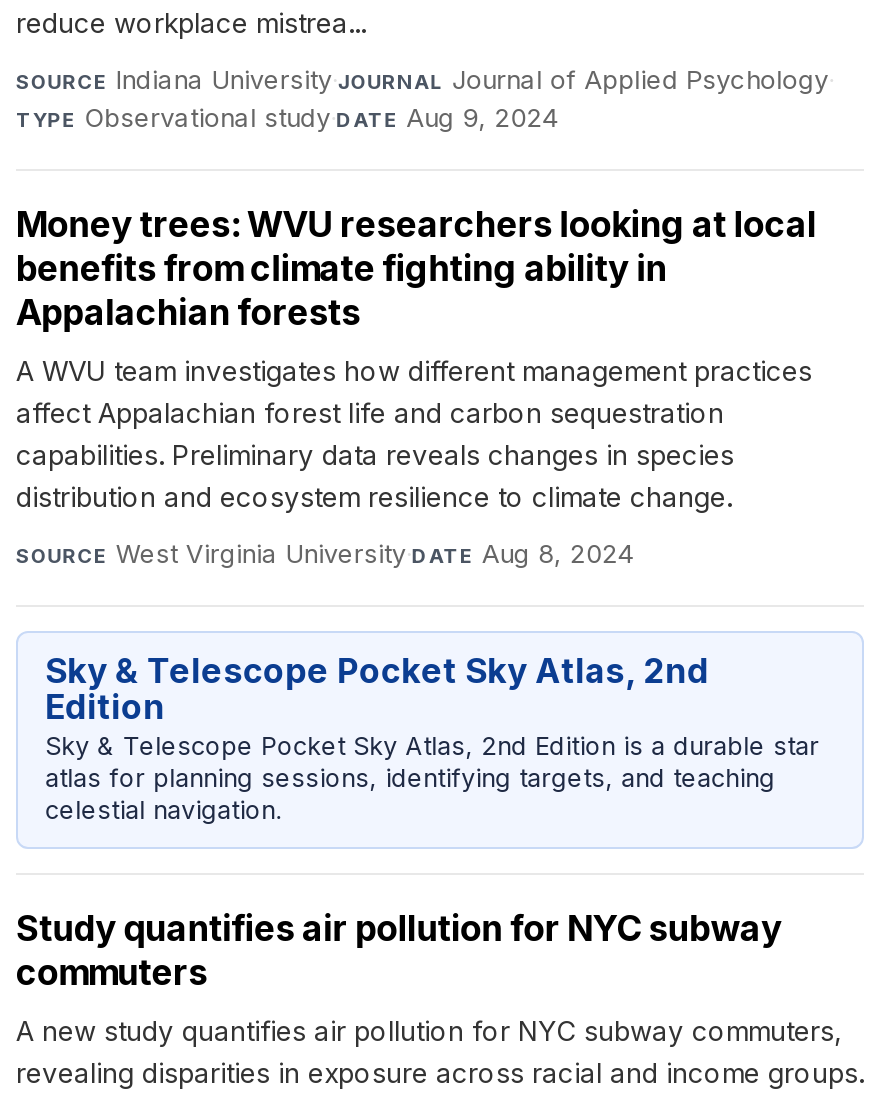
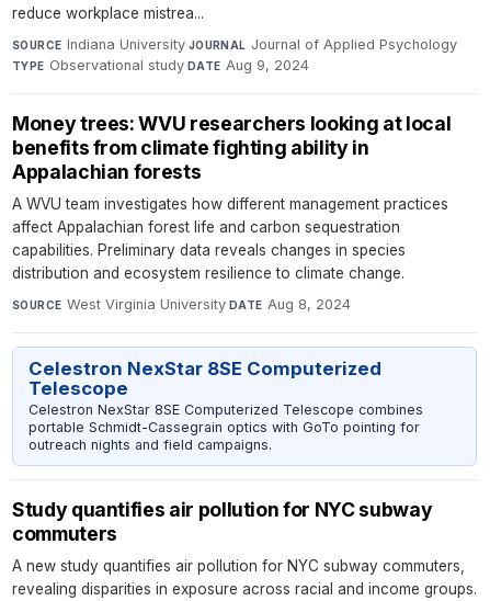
- Sky & Telescope Pocket Sky Atlas, 2nd
- Edition
- Sky & Telescope Pocket Sky Atlas, 2nd Edition is a durable star
- atlas for planning sessions, identifying targets, and teaching
- celestial navigation.
+ Celestron NexStar 8SE Computerized
+ Telescope
+ Celestron NexStar 8SE Computerized Telescope combines
+ portable Schmidt-Cassegrain optics with GoTo pointing for
+ outreach nights and field campaigns.
